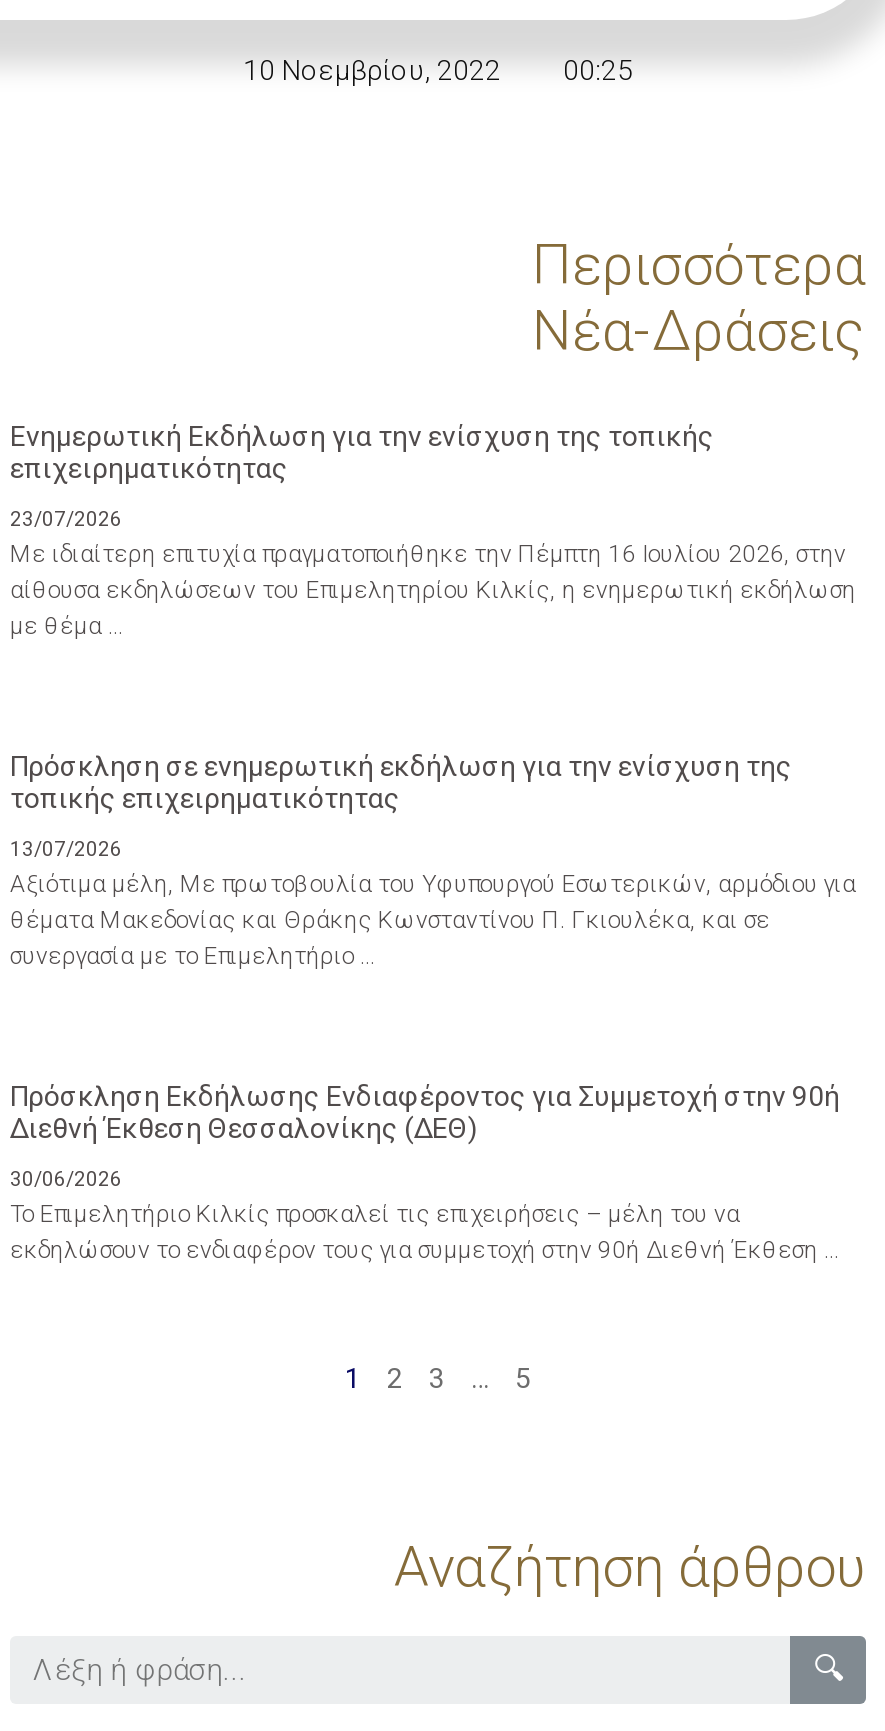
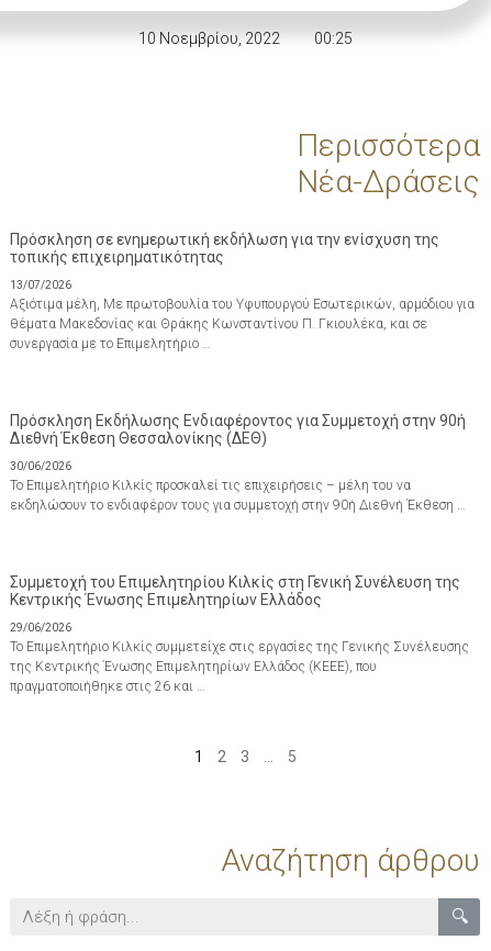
- Ενημερωτική Εκδήλωση για την ενίσχυση της τοπικής
- επιχειρηματικότητας
- 23/07/2026
- Με ιδιαίτερη επιτυχία πραγματοποιήθηκε την Πέμπτη 16 Ιουλίου 2026, στην
- αίθουσα εκδηλώσεων του Επιμελητηρίου Κιλκίς, η ενημερωτική εκδήλωση
- με θέμα …

moved up: Πρόσκληση σε ενημερωτική εκδήλωση για την ενίσχυση της | τοπικής επιχειρηματικότητας | 13/07/2026 | ... | Το Επιμελητήριο Κιλκίς προσκαλεί τις επιχειρήσεις – μέλη του να | εκδηλώσουν το ενδιαφέρον τους για συμμετοχή στην 90ή Διεθνή Έκθεση …

+ Συμμετοχή του Επιμελητηρίου Κιλκίς στη Γενική Συνέλευση της
+ Κεντρικής Ένωσης Επιμελητηρίων Ελλάδος
+ 29/06/2026
+ Το Επιμελητήριο Κιλκίς συμμετείχε στις εργασίες της Γενικής Συνέλευσης
+ της Κεντρικής Ένωσης Επιμελητηρίων Ελλάδος (ΚΕΕΕ), που
+ πραγματοποιήθηκε στις 26 και …
